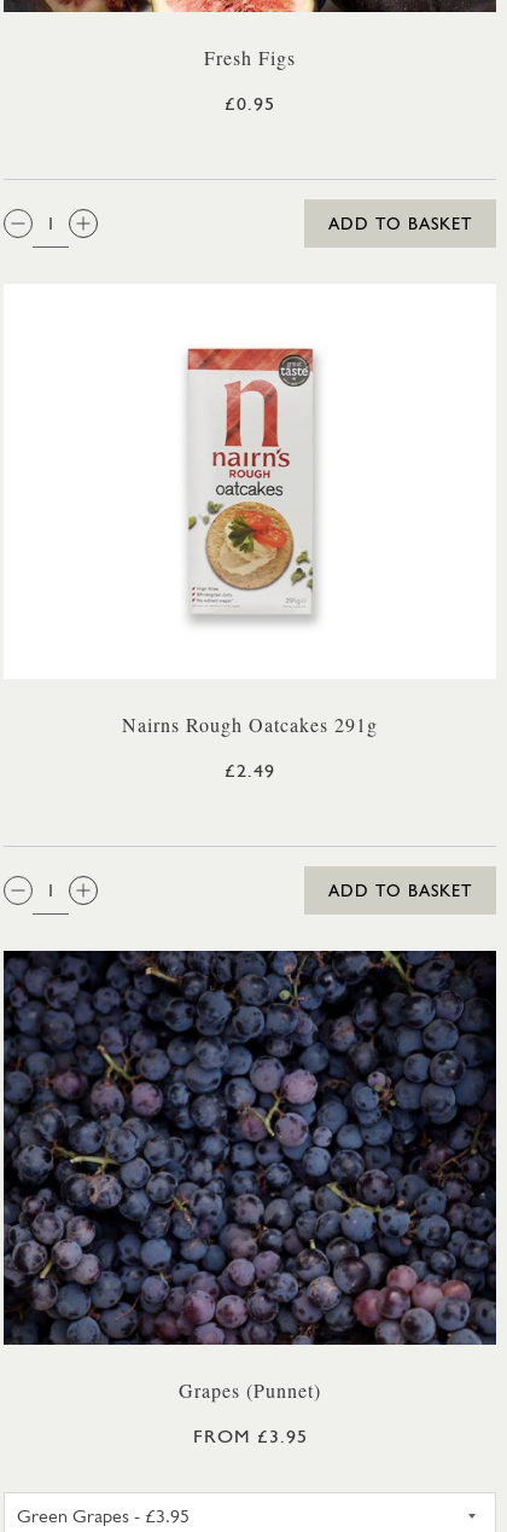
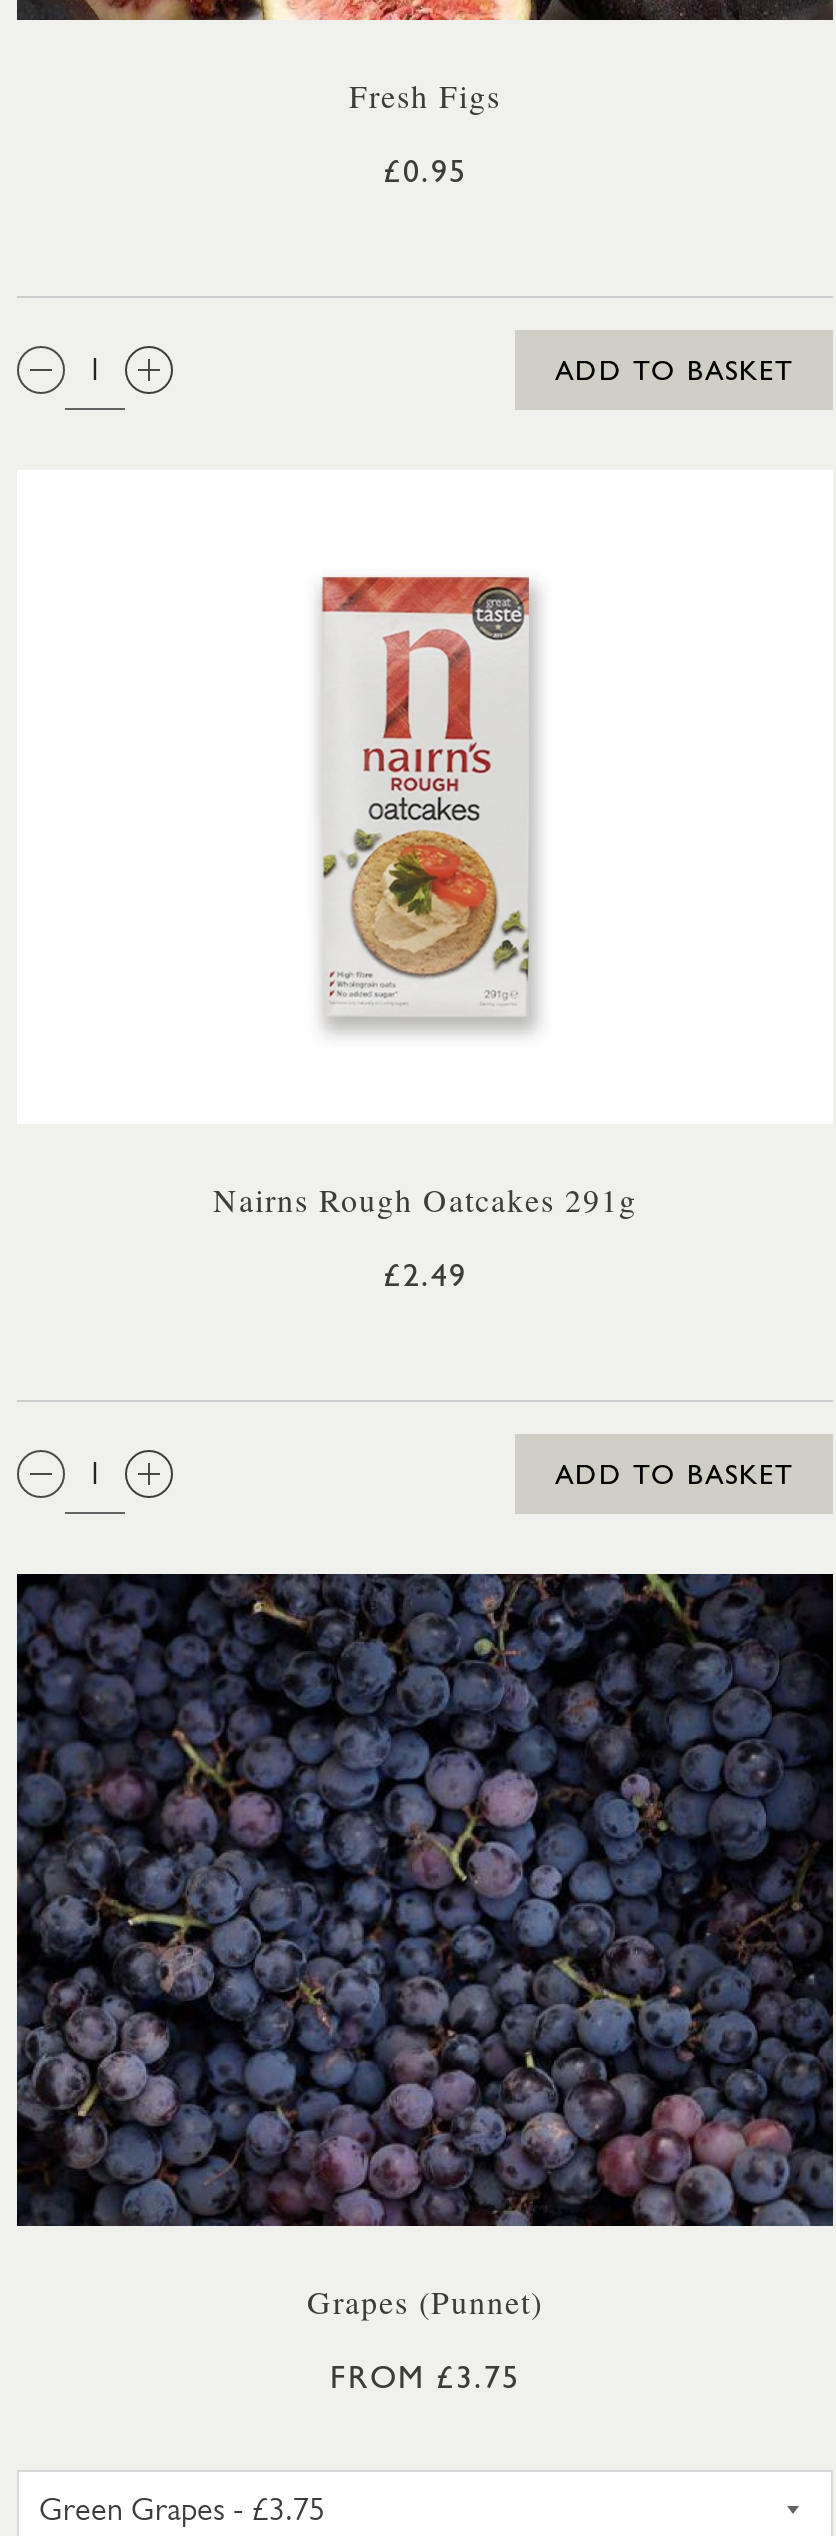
- FROM £3.95
+ FROM £3.75
